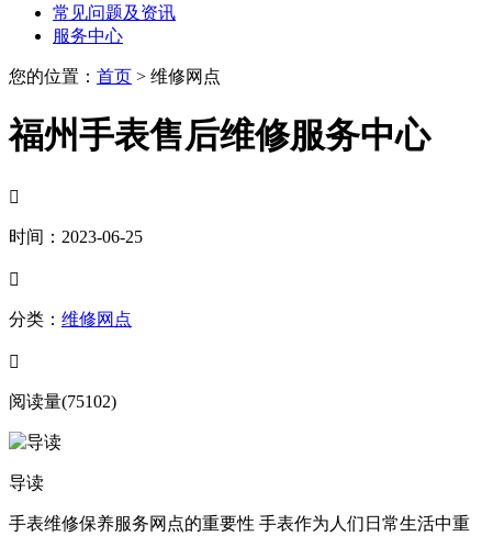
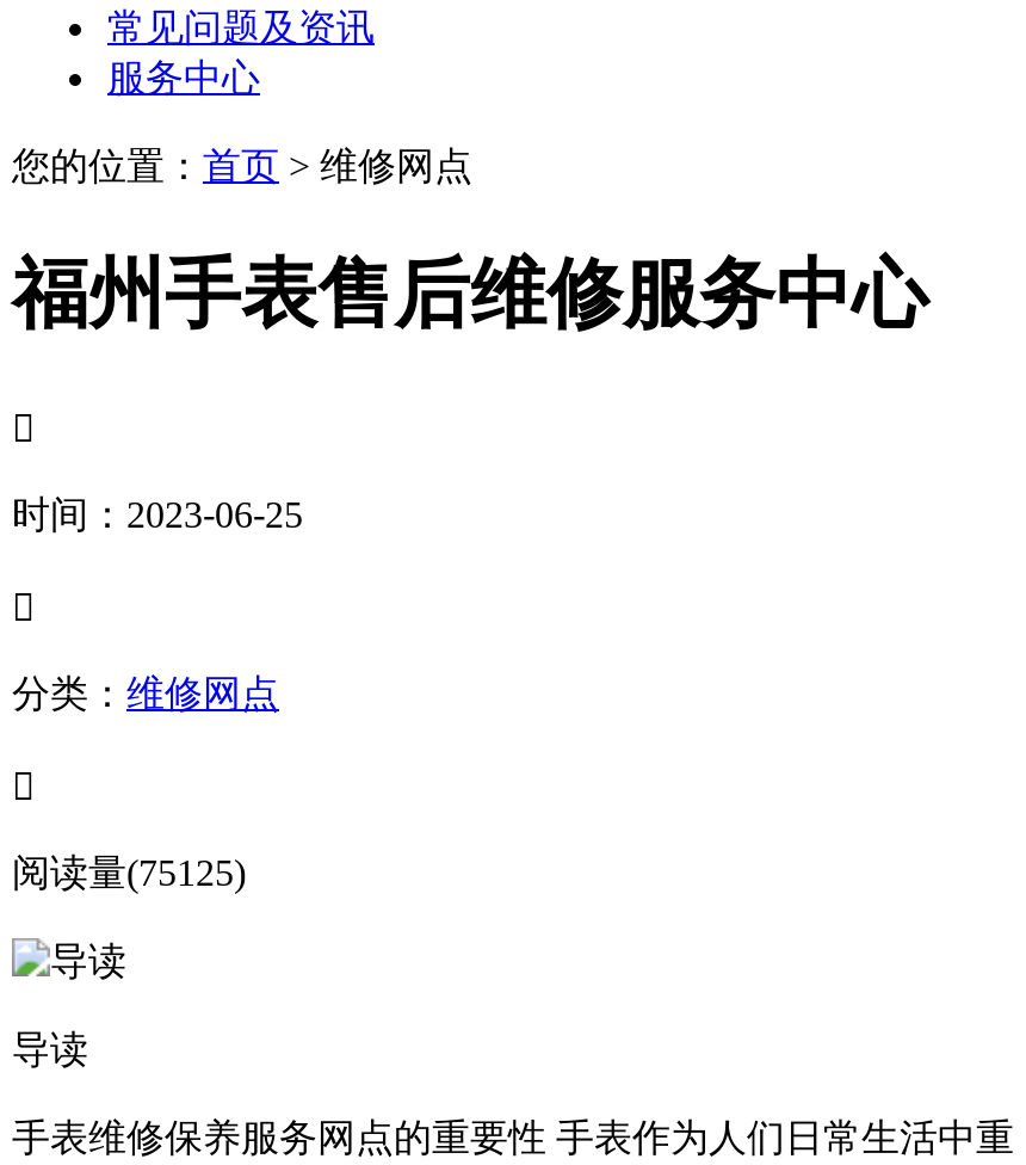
- 阅读量(75102)
+ 阅读量(75125)
